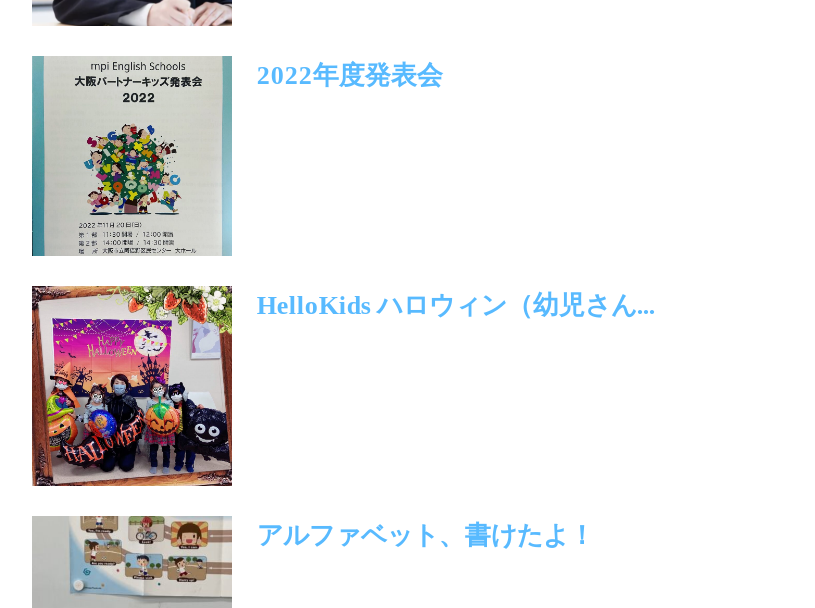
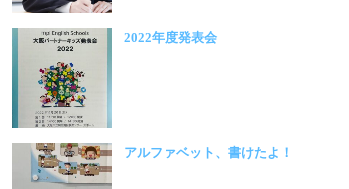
- [image]
- HelloKids ハロウィン（幼児さん...
